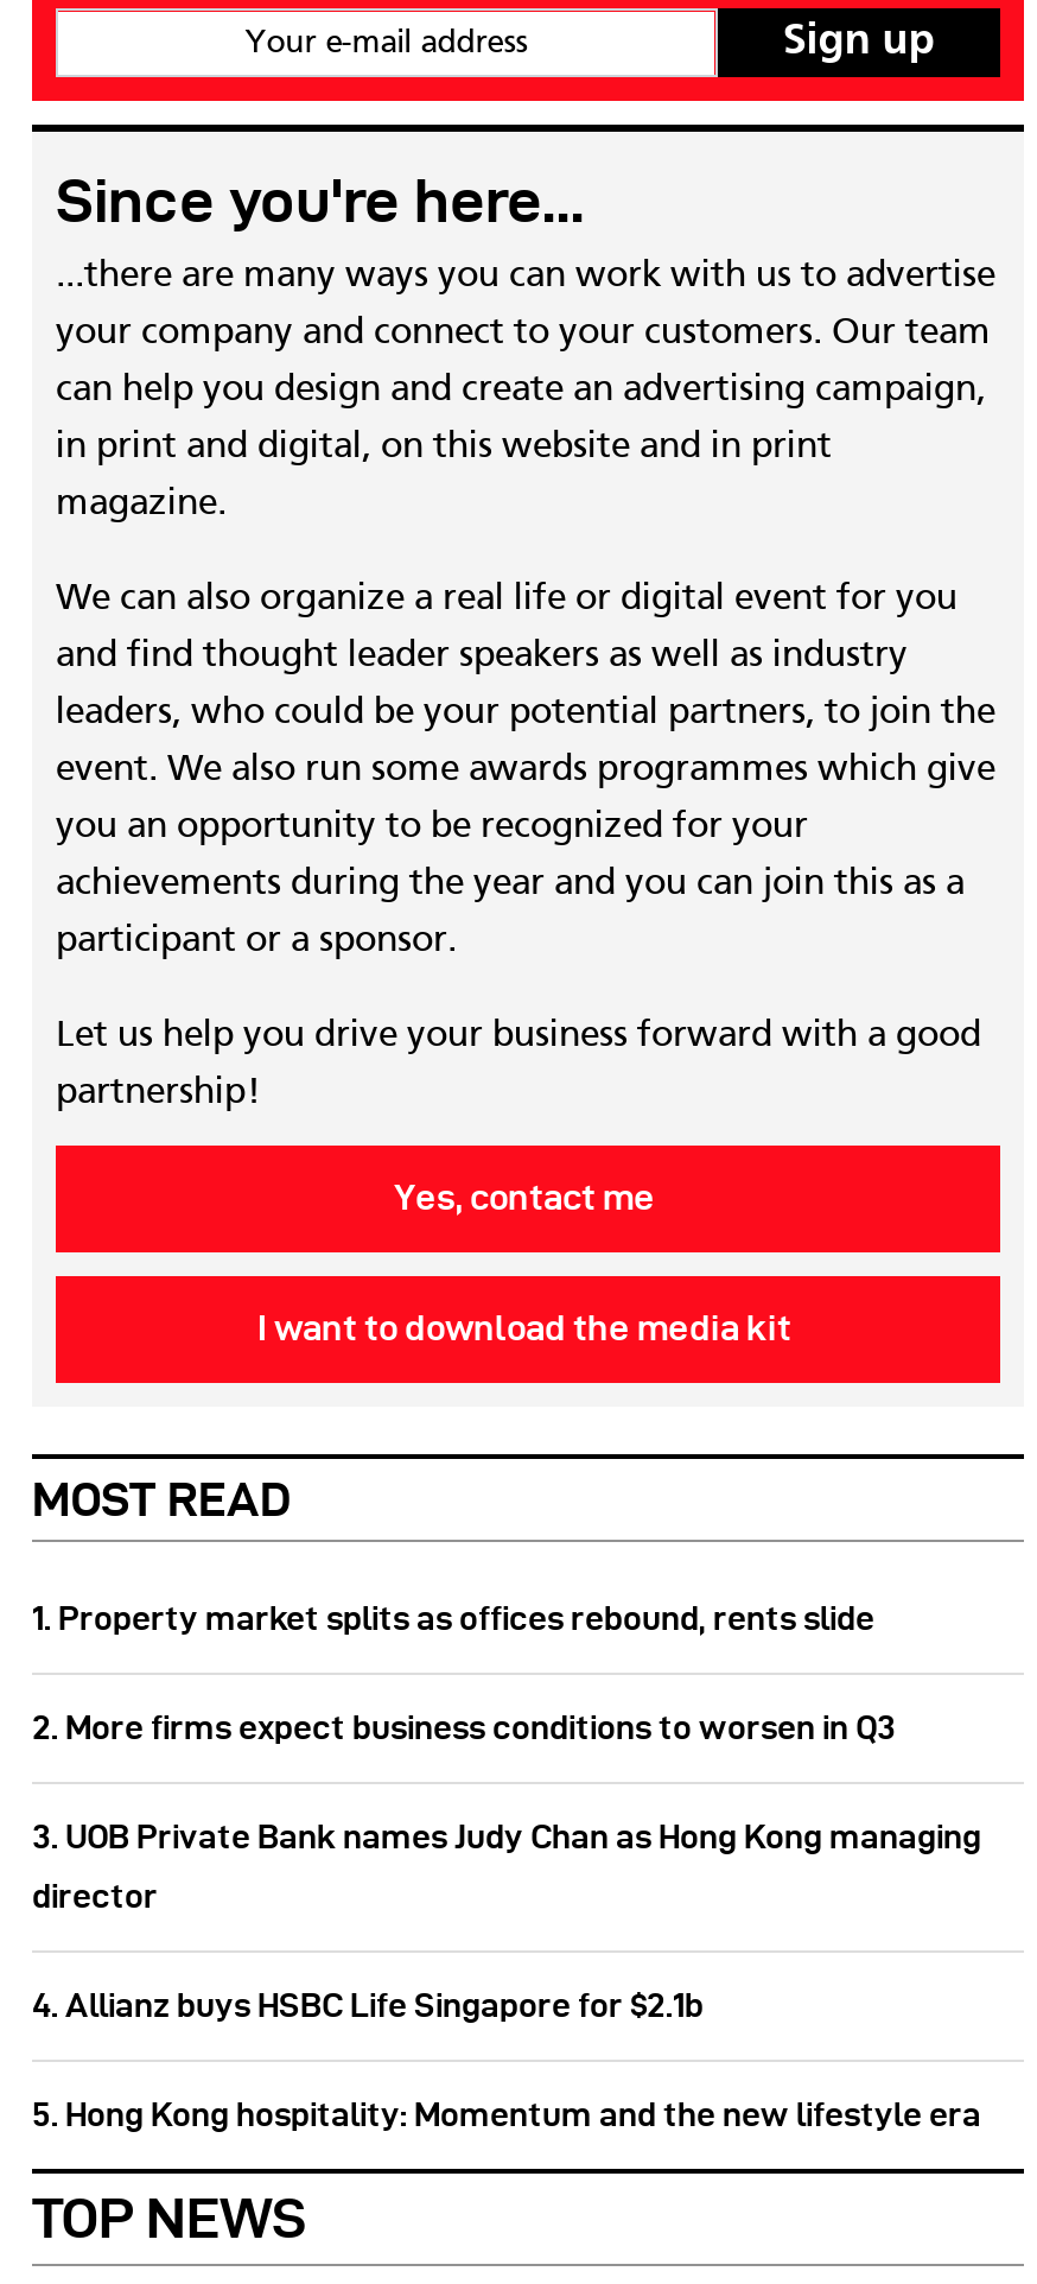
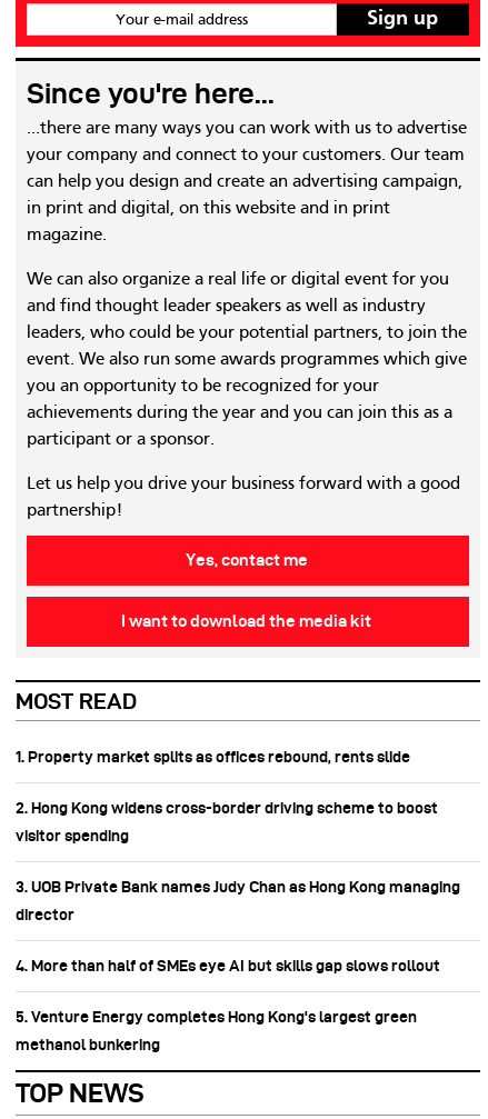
- 2. More firms expect business conditions to worsen in Q3
+ 2. Hong Kong widens cross-border driving scheme to boost
+ visitor spending

- 4. Allianz buys HSBC Life Singapore for $2.1b
- 5. Hong Kong hospitality: Momentum and the new lifestyle era
+ 4. More than half of SMEs eye AI but skills gap slows rollout
+ 5. Venture Energy completes Hong Kong's largest green
+ methanol bunkering
